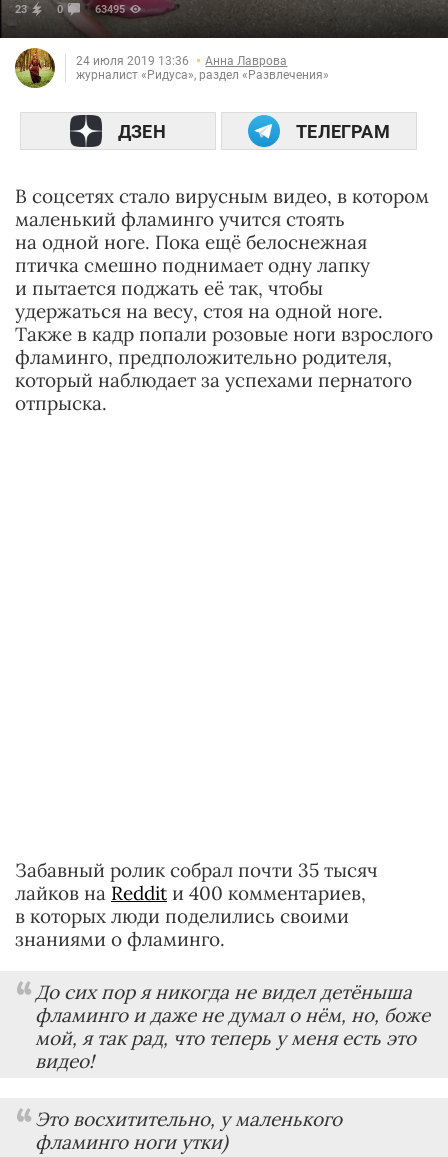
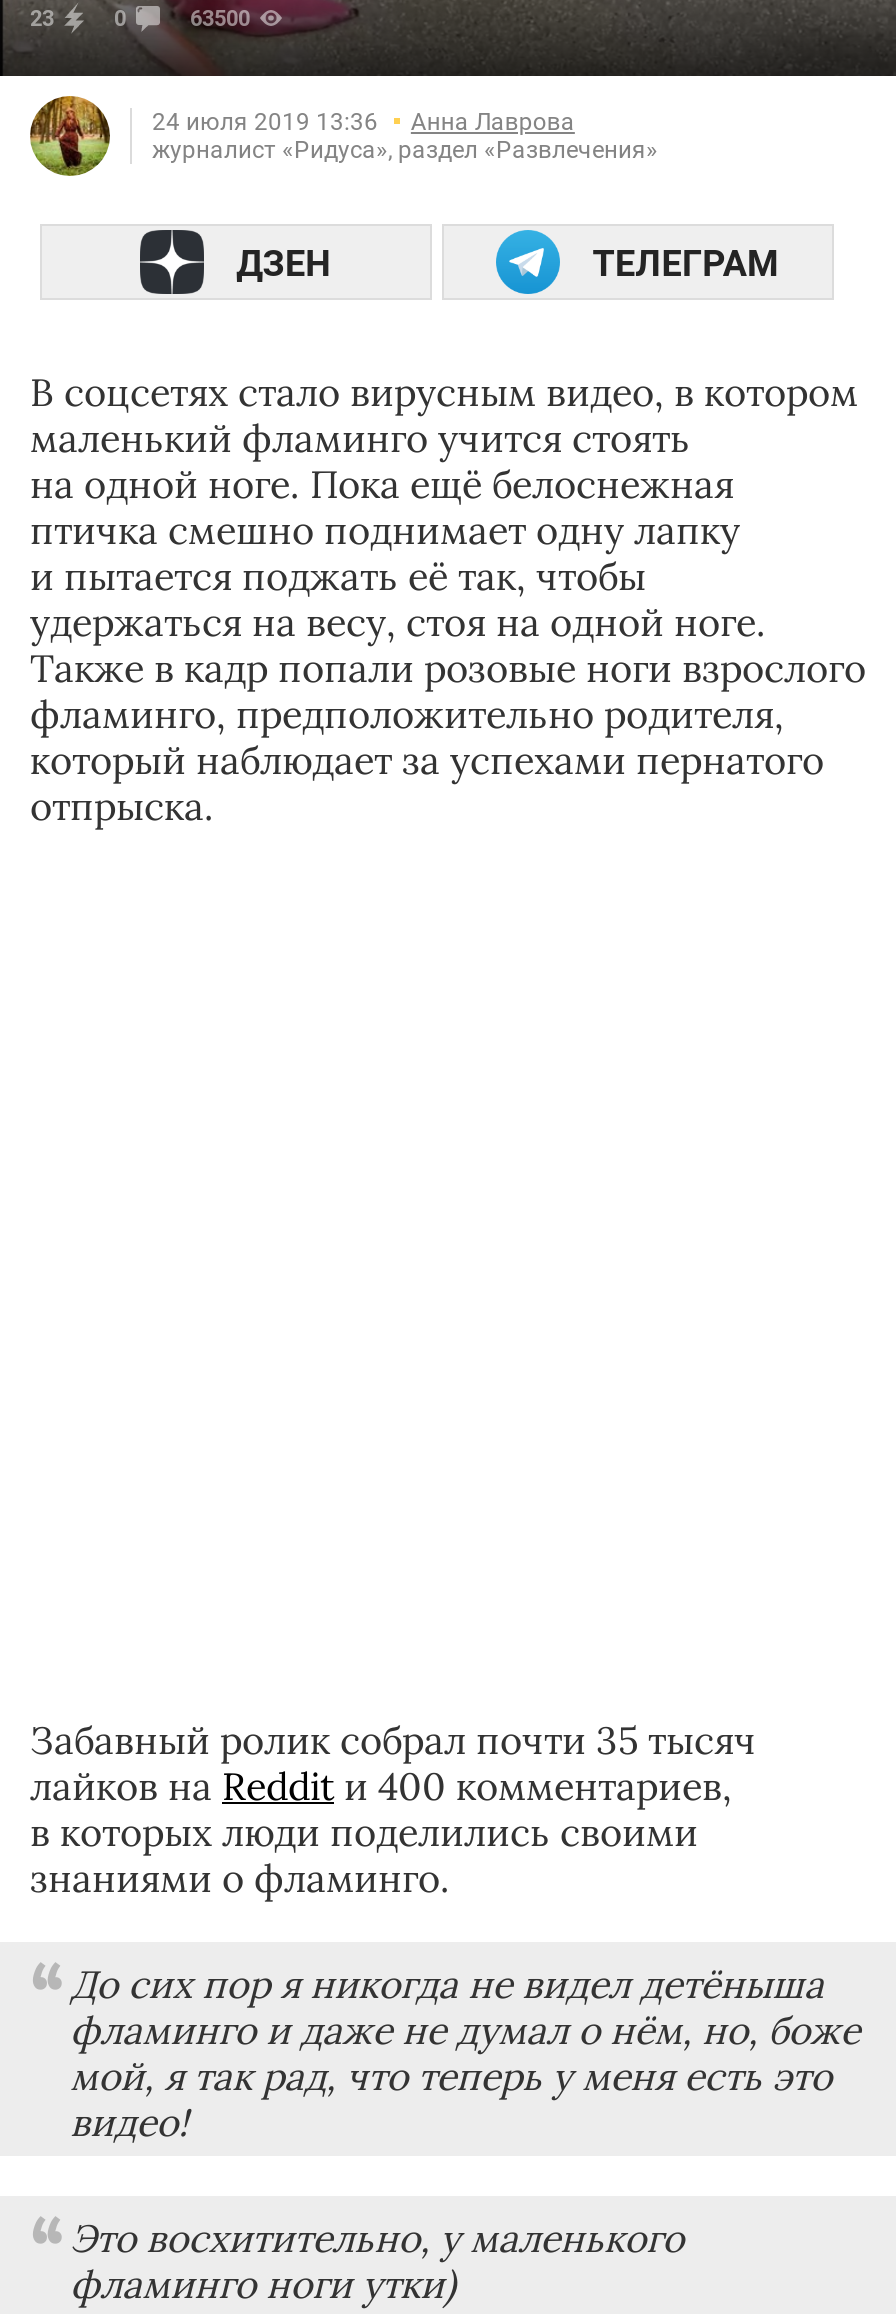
- 63495
+ 63500
